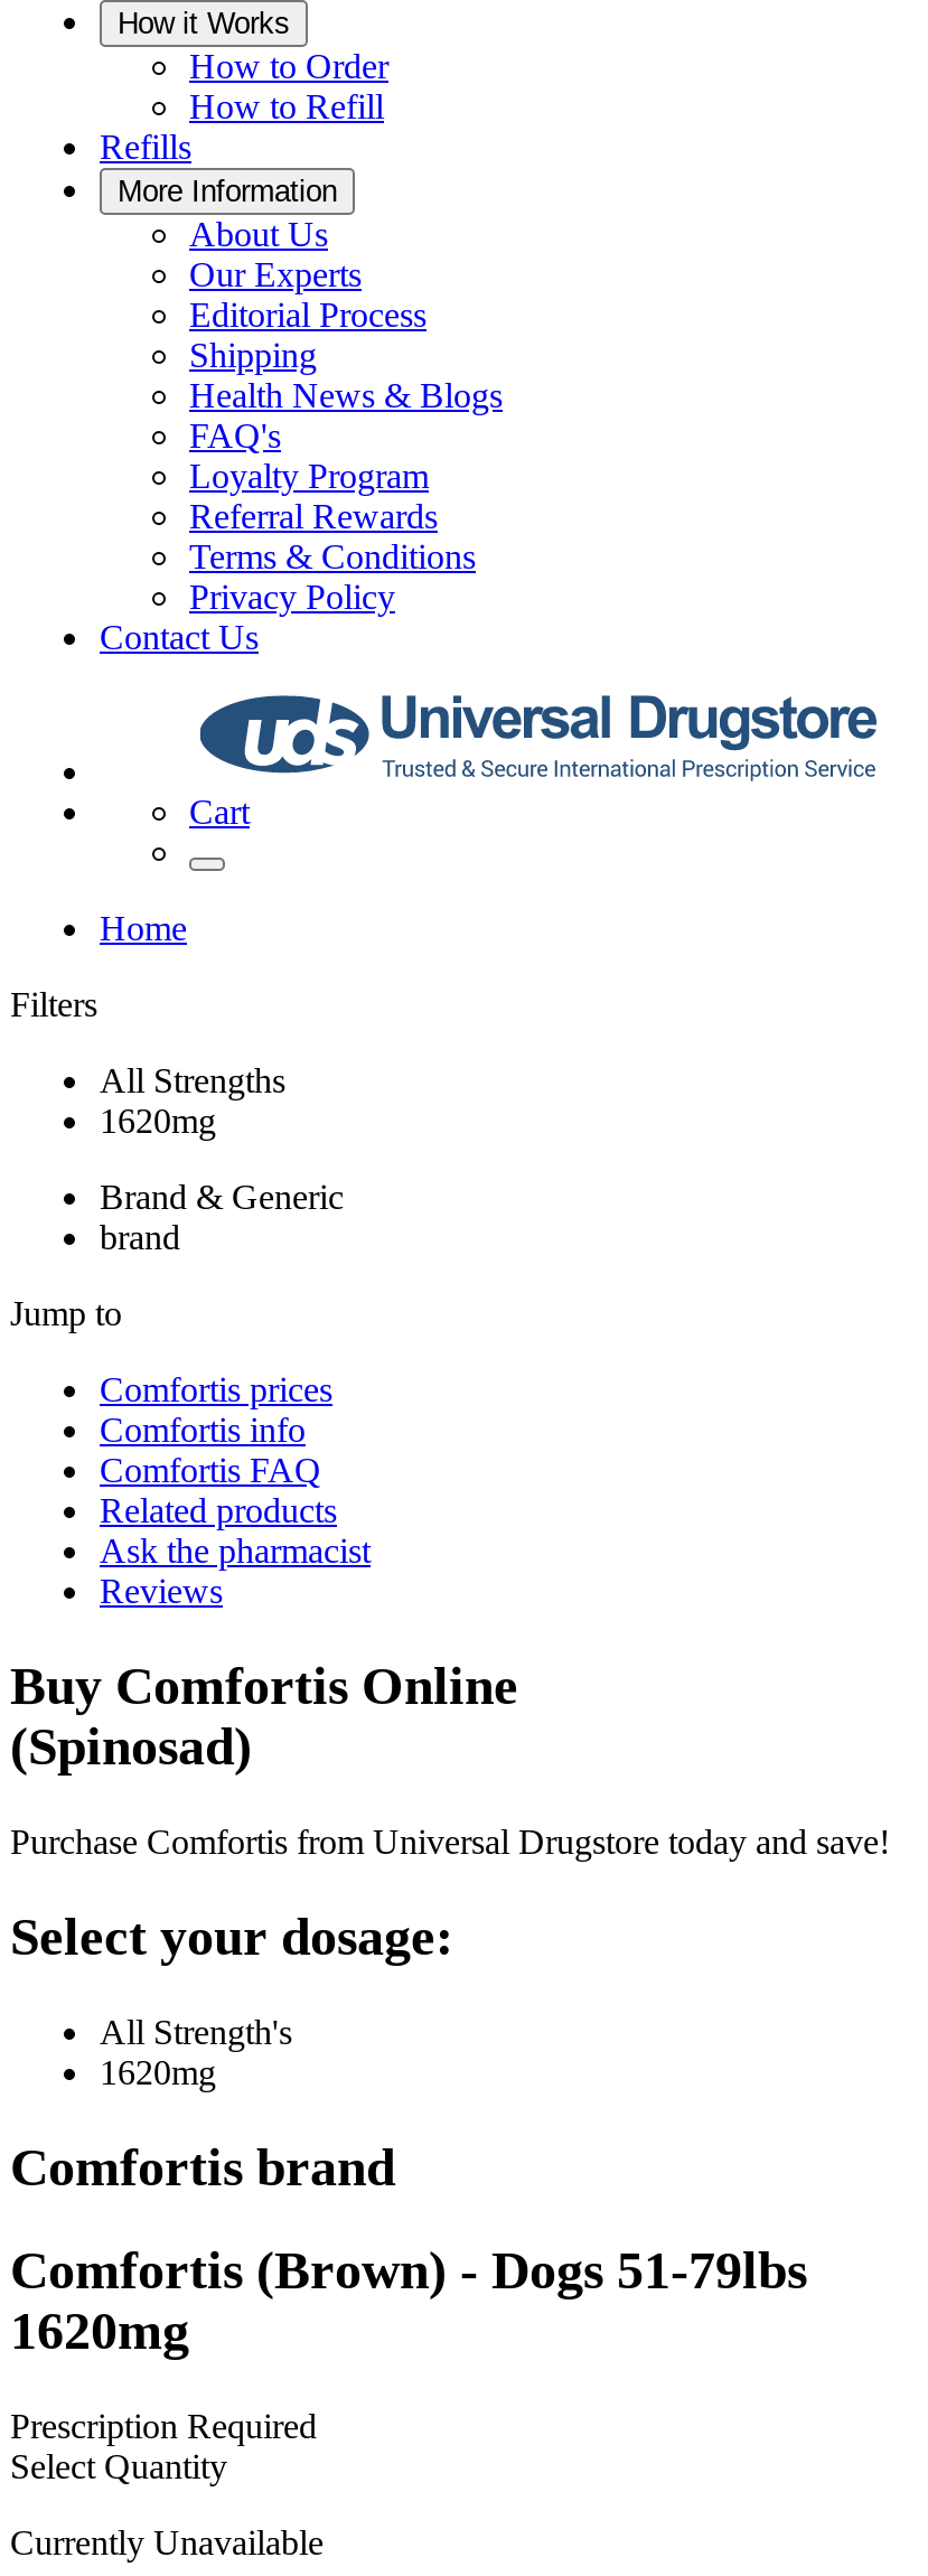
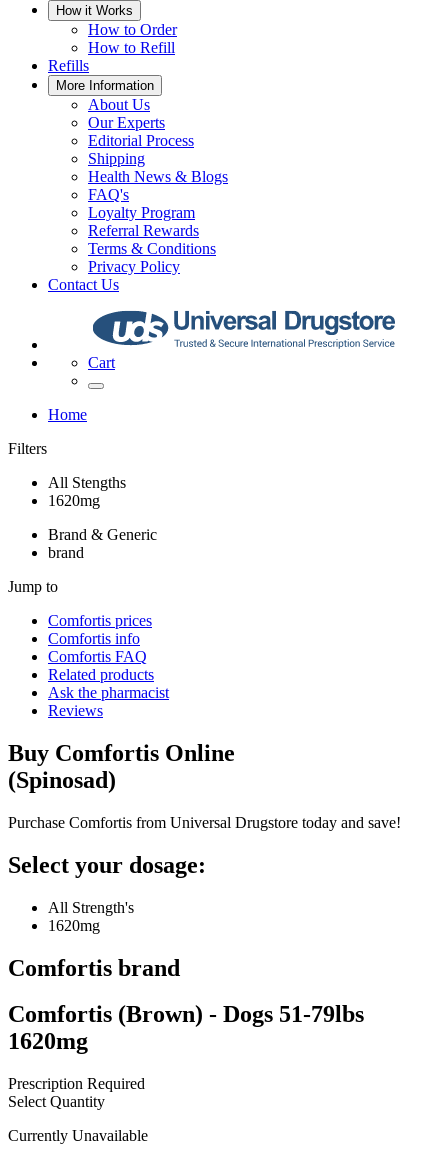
- All Strengths
+ All Stengths
